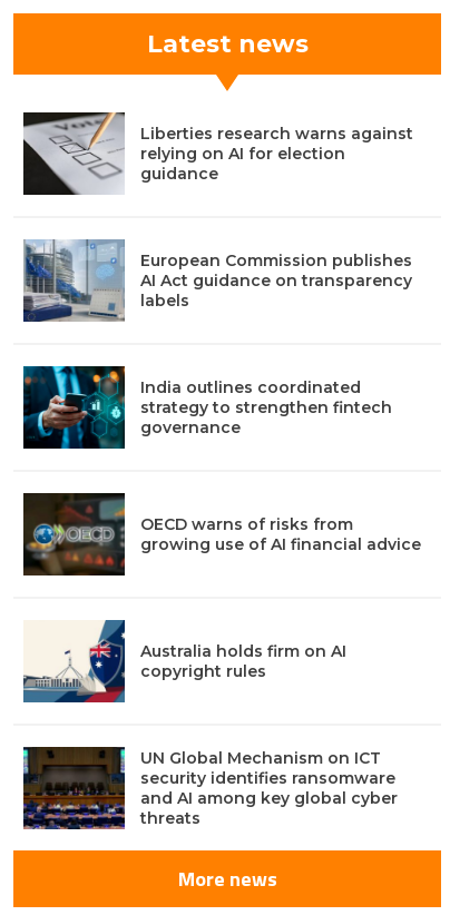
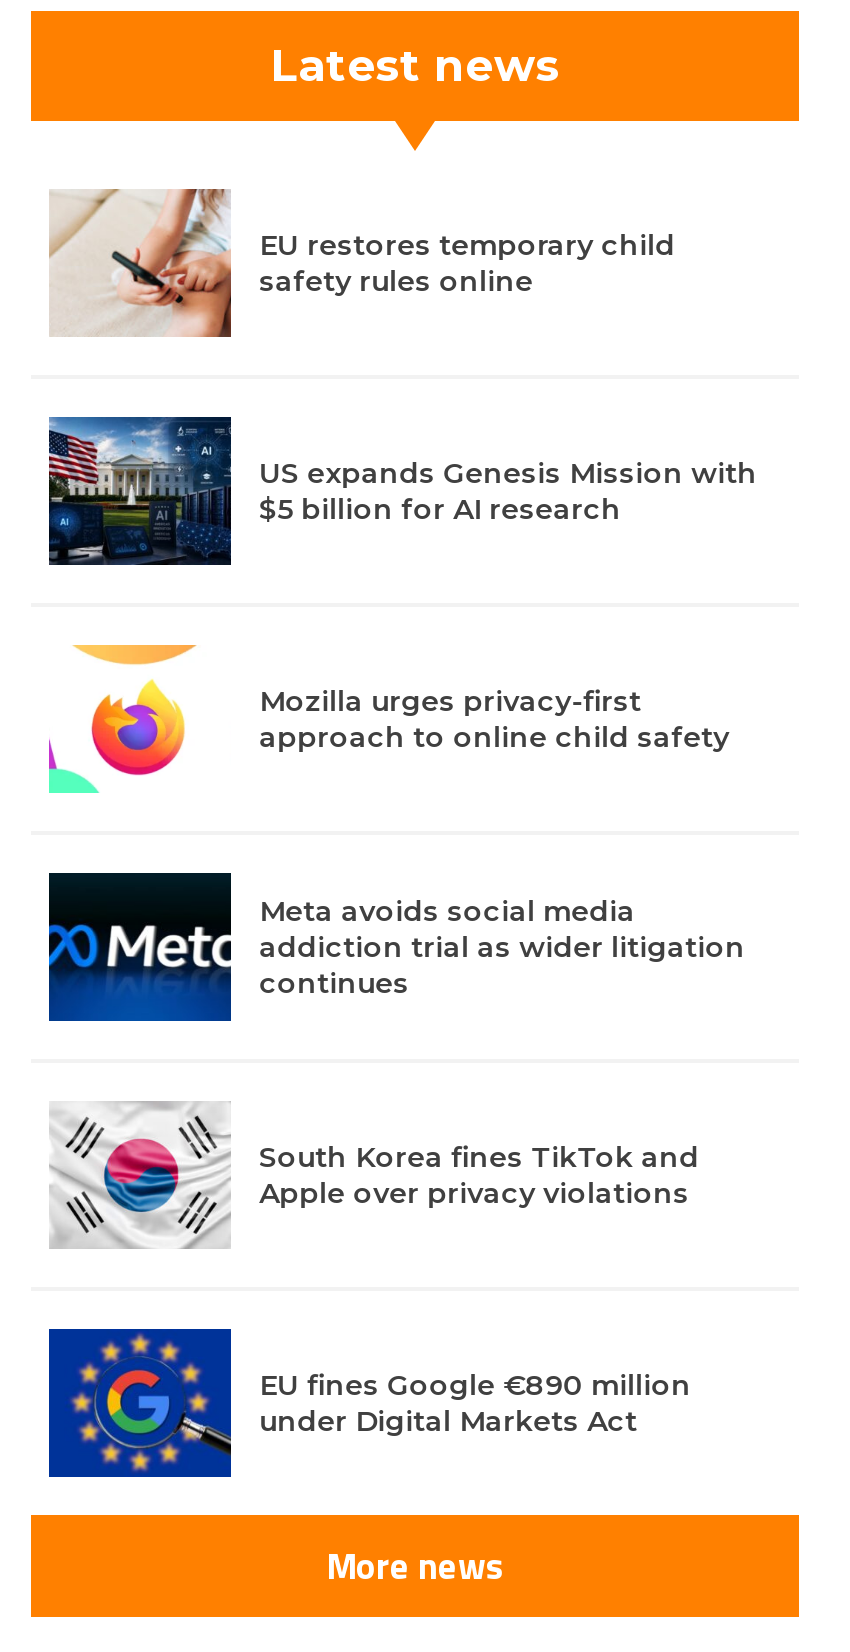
- [image]
- Liberties research warns against
- relying on AI for election
- guidance
+ [image]
+ EU restores temporary child
+ safety rules online

- [image]
- European Commission publishes
- AI Act guidance on transparency
- labels
+ [image]
+ US expands Genesis Mission with
+ $5 billion for AI research

- [image]
- India outlines coordinated
- strategy to strengthen fintech
- governance
+ [image]
+ Mozilla urges privacy-first
+ approach to online child safety

- [image]
- OECD warns of risks from
- growing use of AI financial advice
+ [image]
+ Meta avoids social media
+ addiction trial as wider litigation
+ continues

- [image]
- Australia holds firm on AI
- copyright rules
+ [image]
+ South Korea fines TikTok and
+ Apple over privacy violations

- [image]
- UN Global Mechanism on ICT
- security identifies ransomware
- and AI among key global cyber
- threats
+ [image]
+ EU fines Google €890 million
+ under Digital Markets Act
